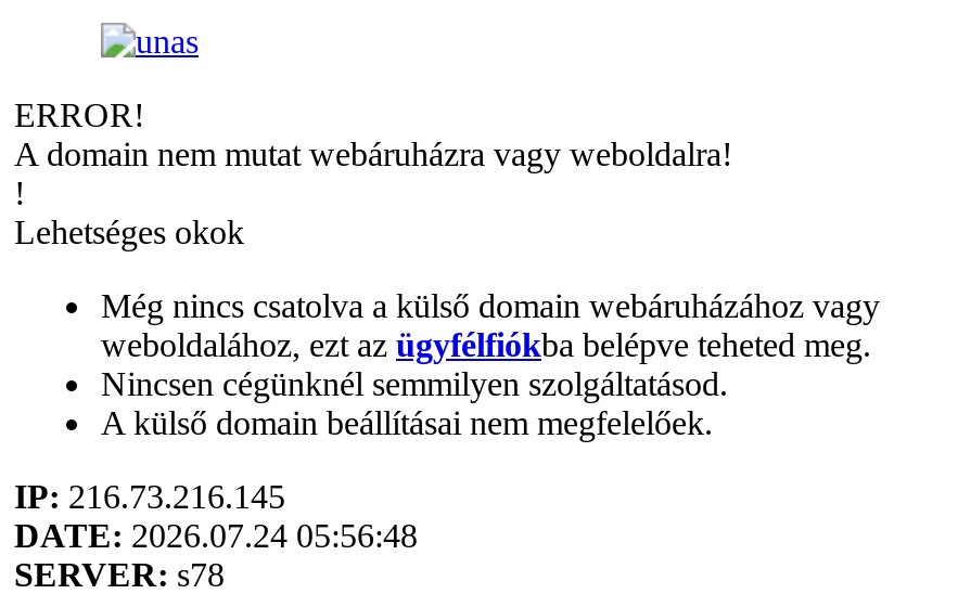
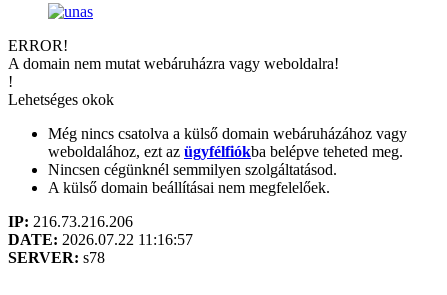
- IP: 216.73.216.145
+ IP: 216.73.216.206

- DATE: 2026.07.24 05:56:48
+ DATE: 2026.07.22 11:16:57
